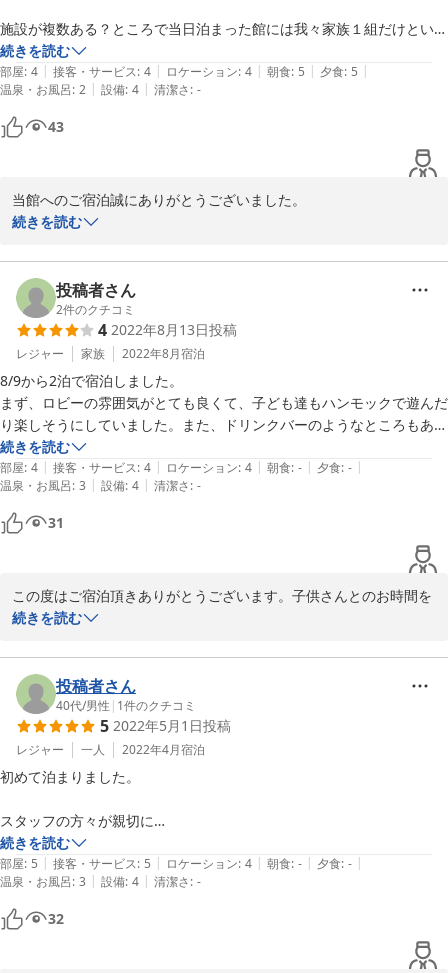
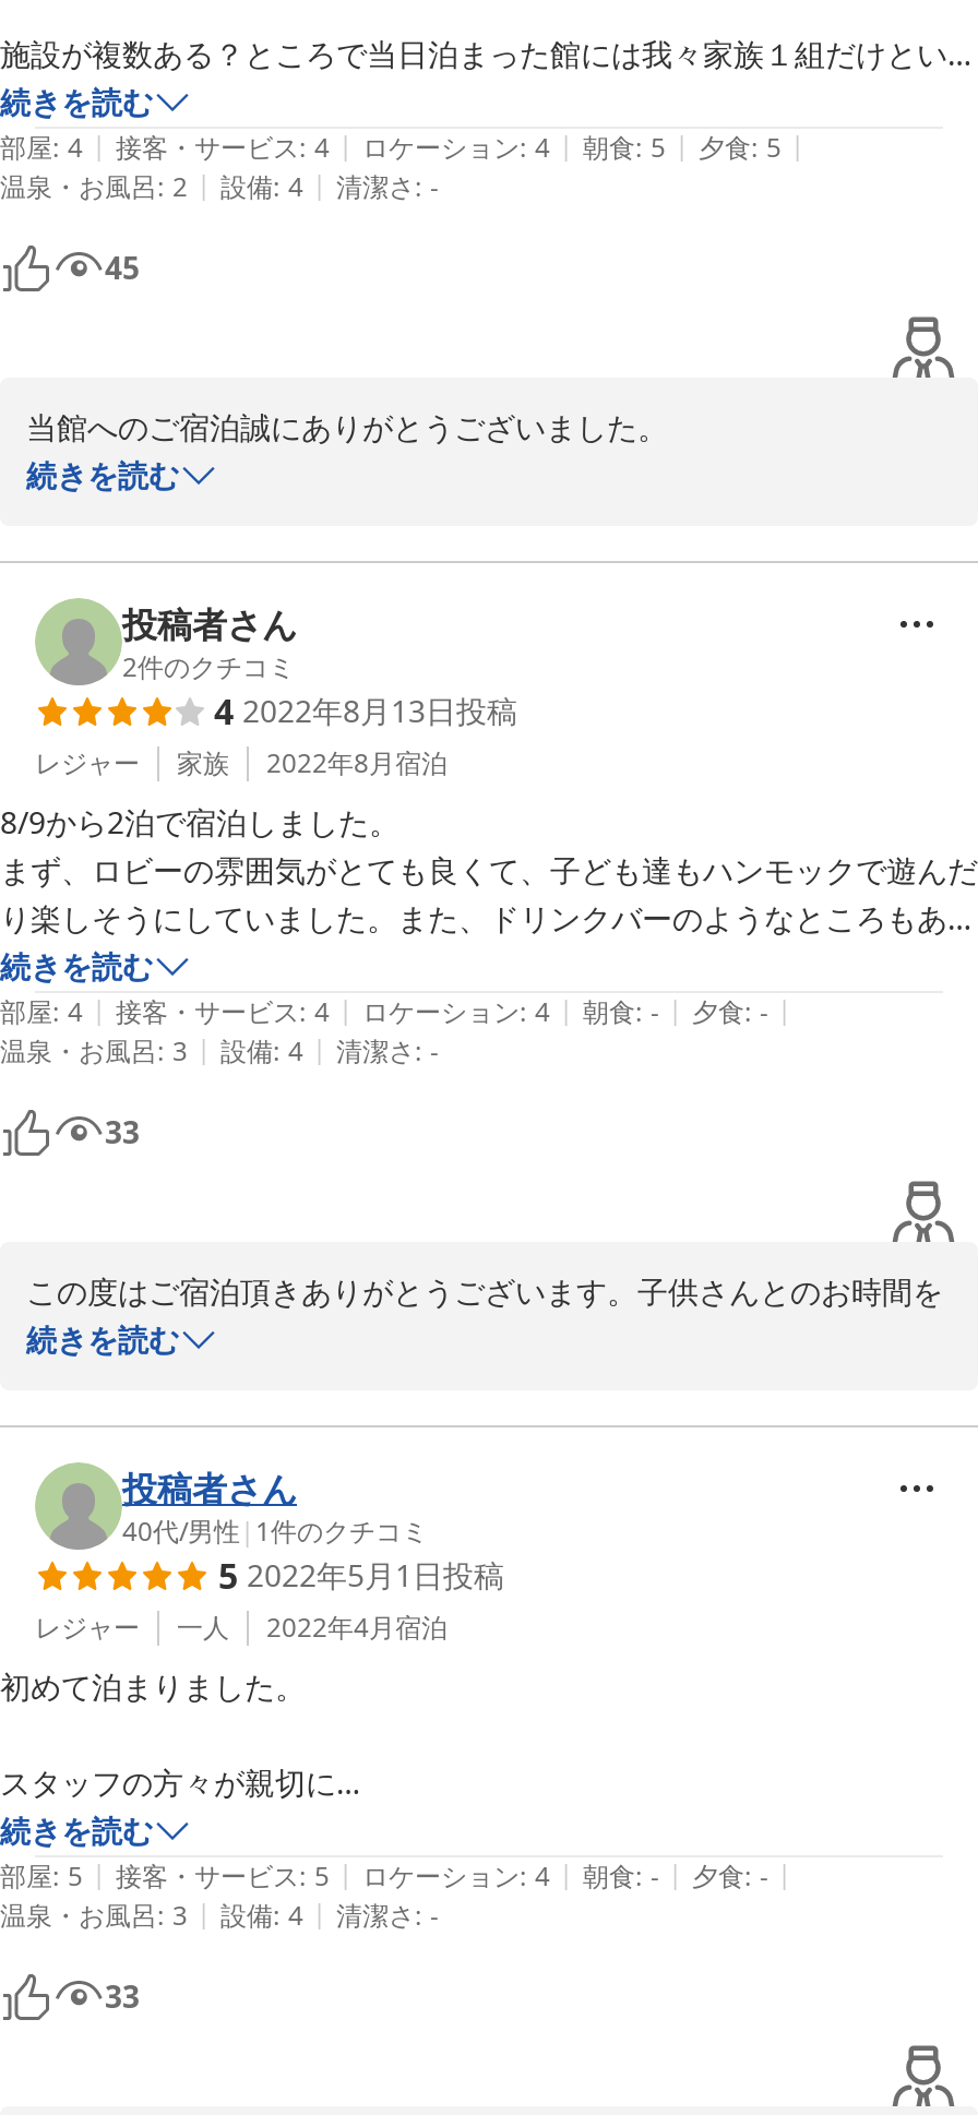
- 43
+ 45

- 31
+ 33

- 32
+ 33
